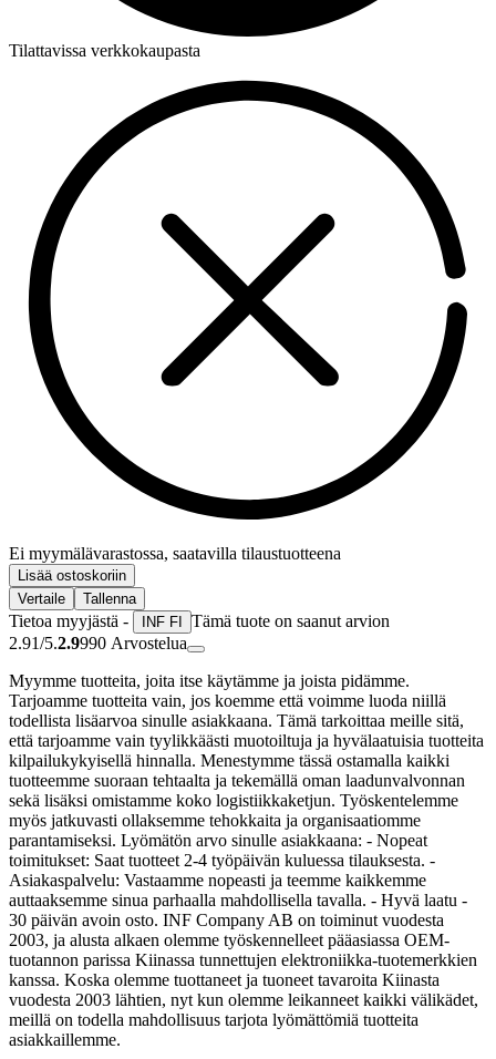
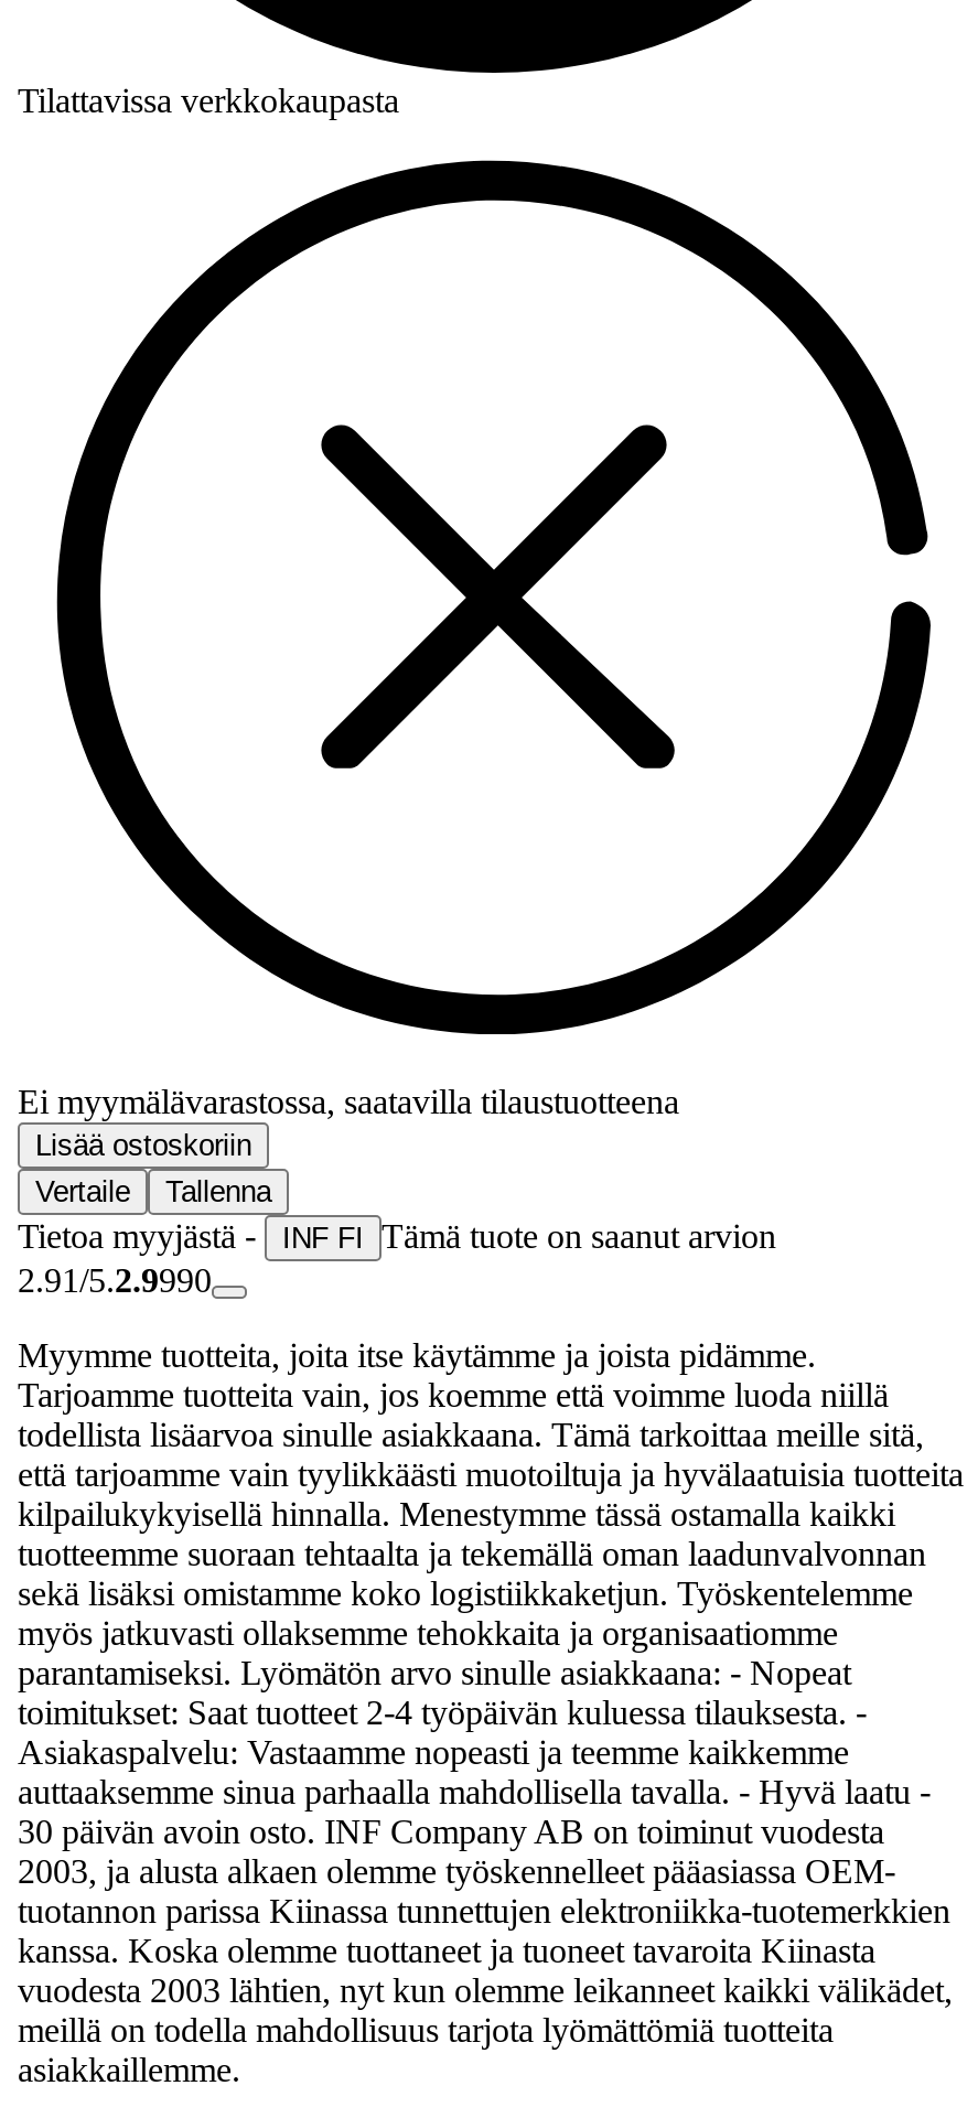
- 2.91/5.2.9990 Arvostelua
+ 2.91/5.2.9990
